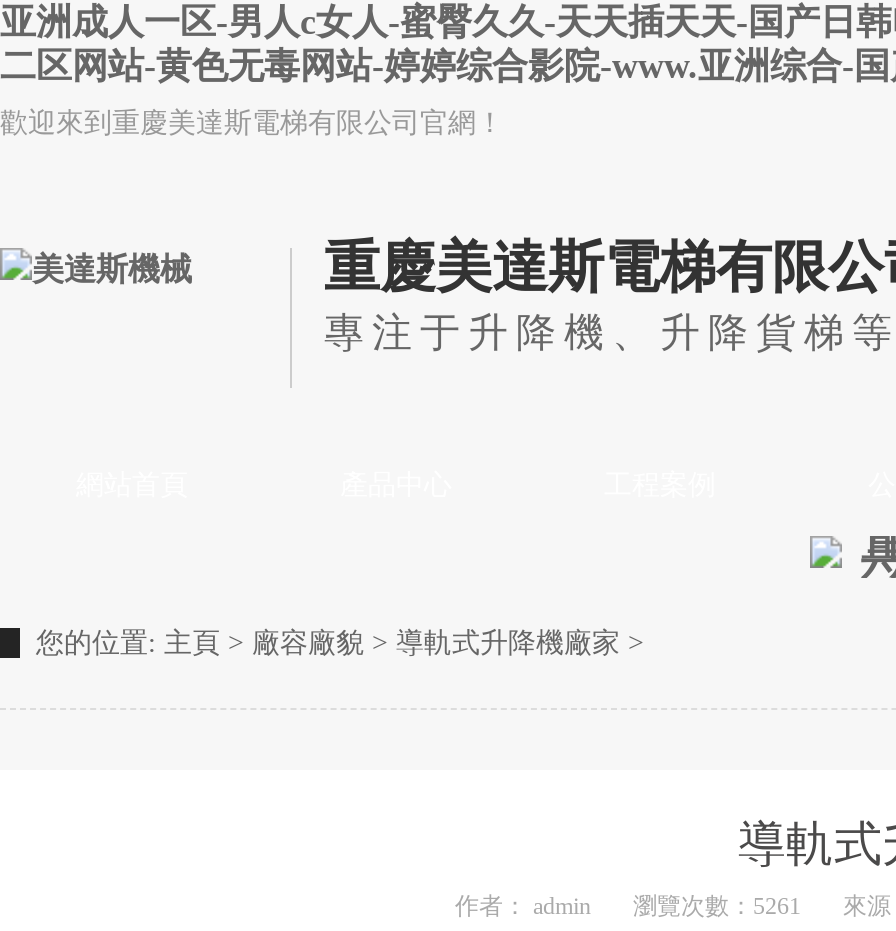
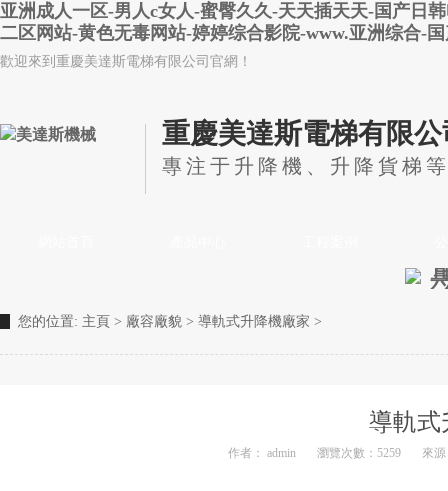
- 瀏覽次數：5261
+ 瀏覽次數：5259
